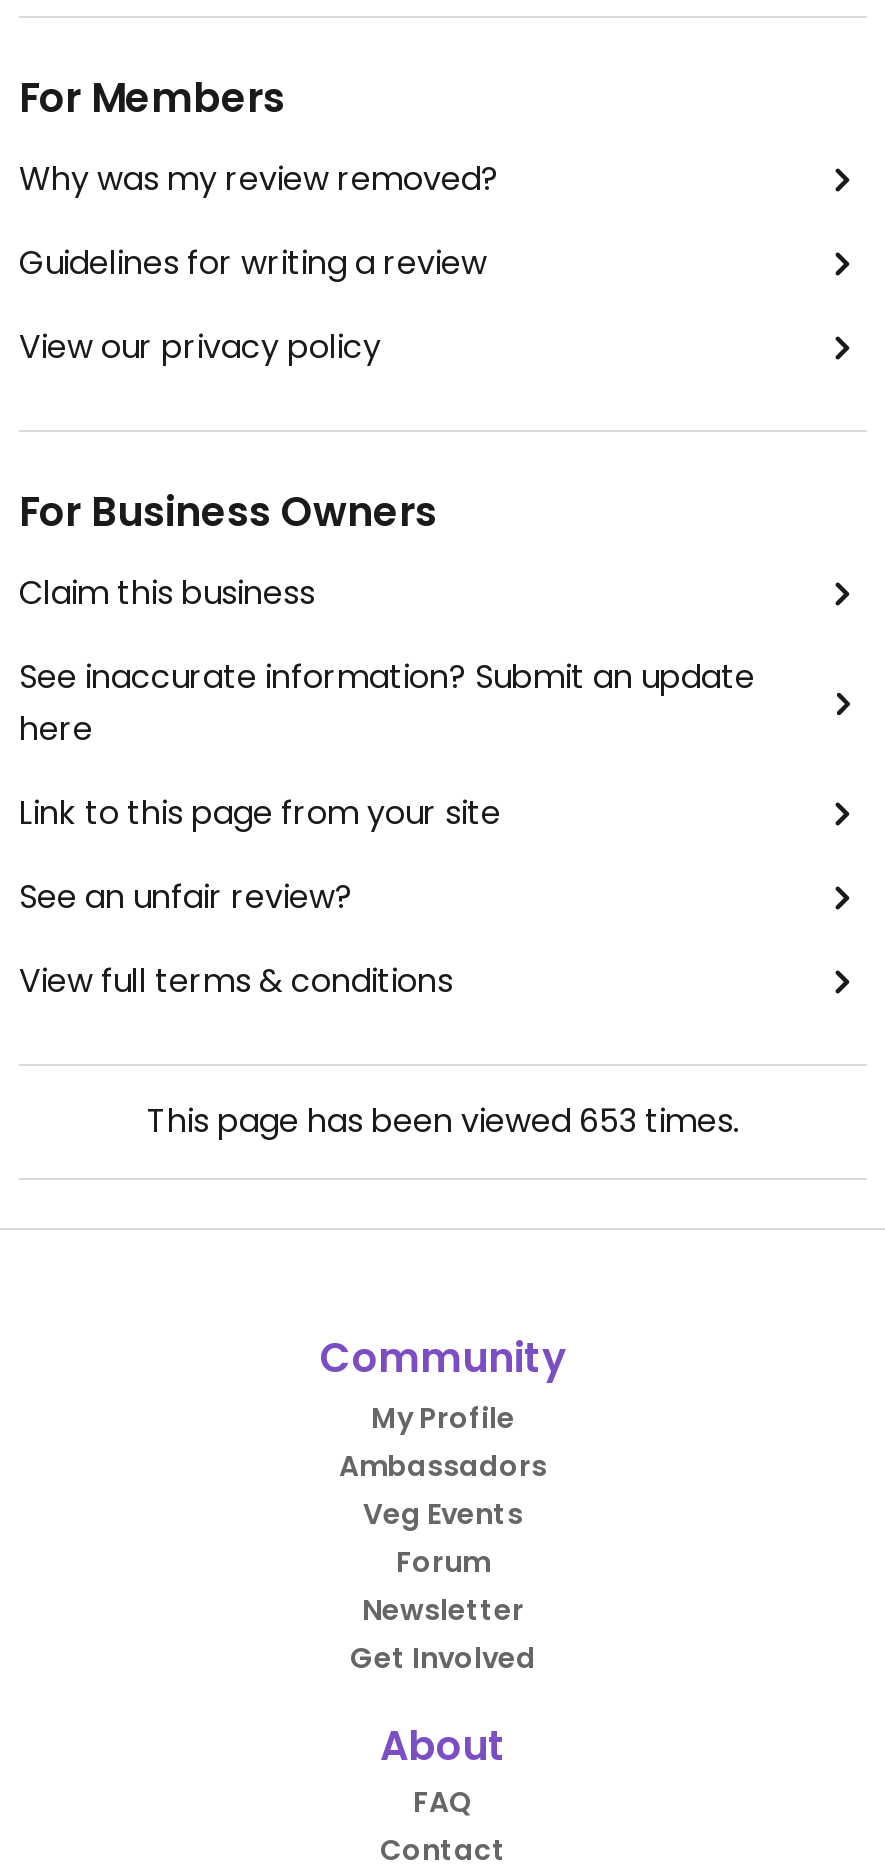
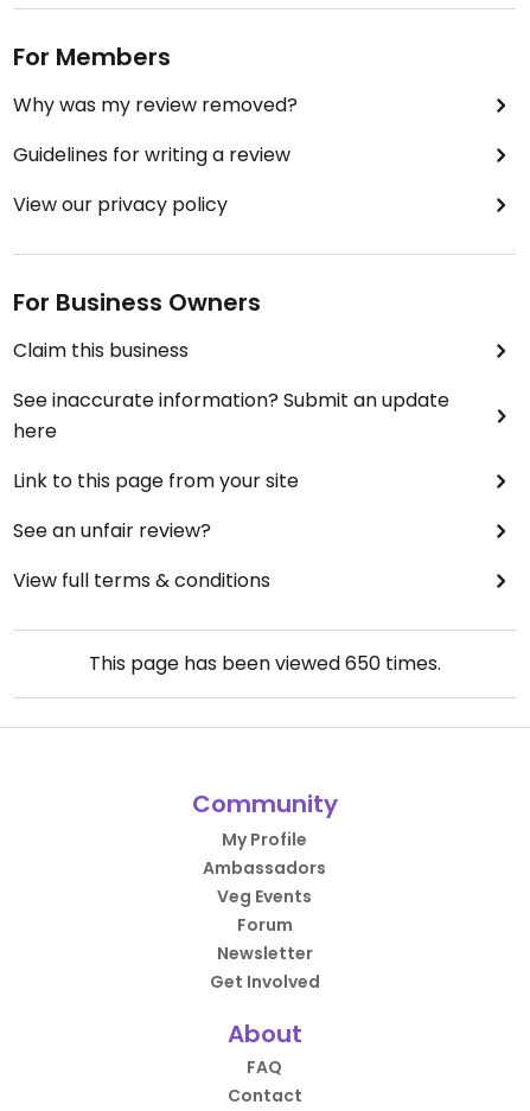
- This page has been viewed 653 times.
+ This page has been viewed 650 times.
